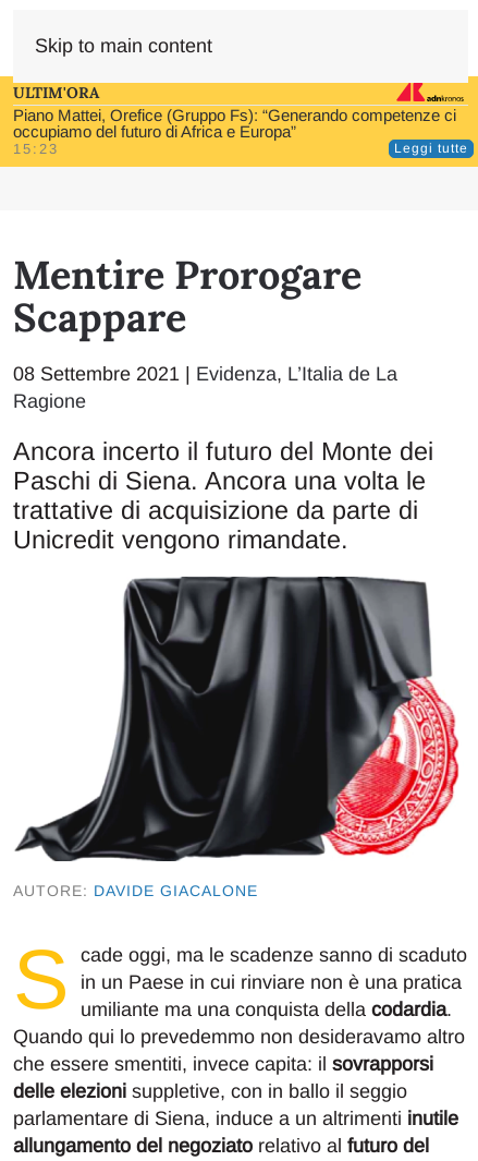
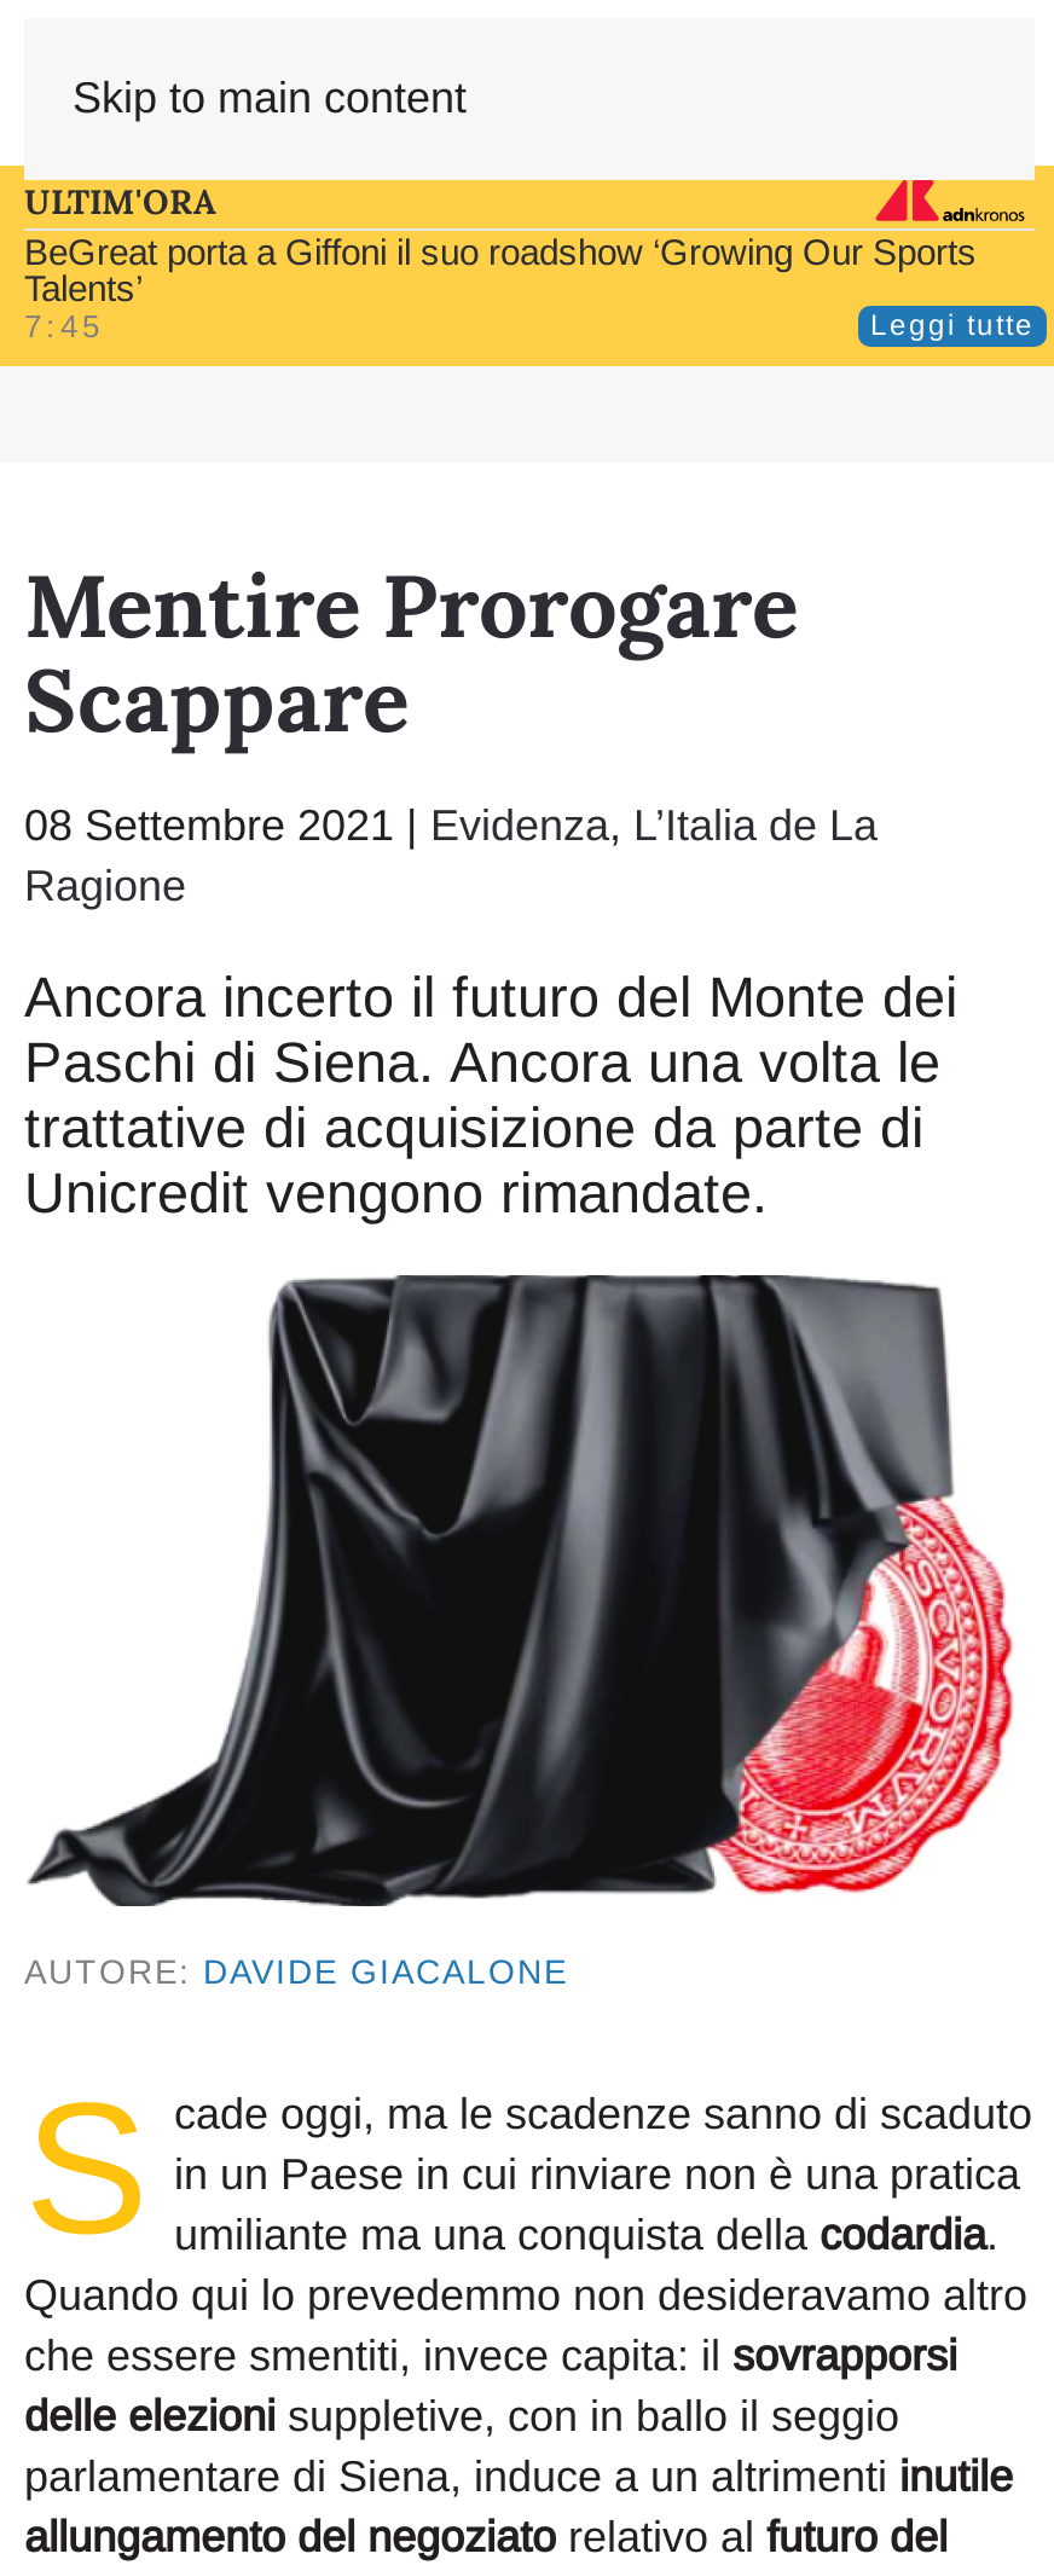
- Piano Mattei, Orefice (Gruppo Fs): “Generando competenze ci
- occupiamo del futuro di Africa e Europa”
- 15:23
+ BeGreat porta a Giffoni il suo roadshow ‘Growing Our Sports
+ Talents’
+ 7:45
